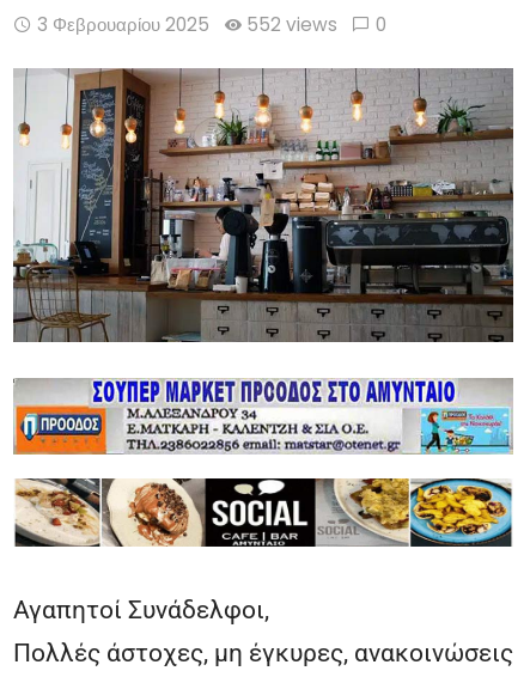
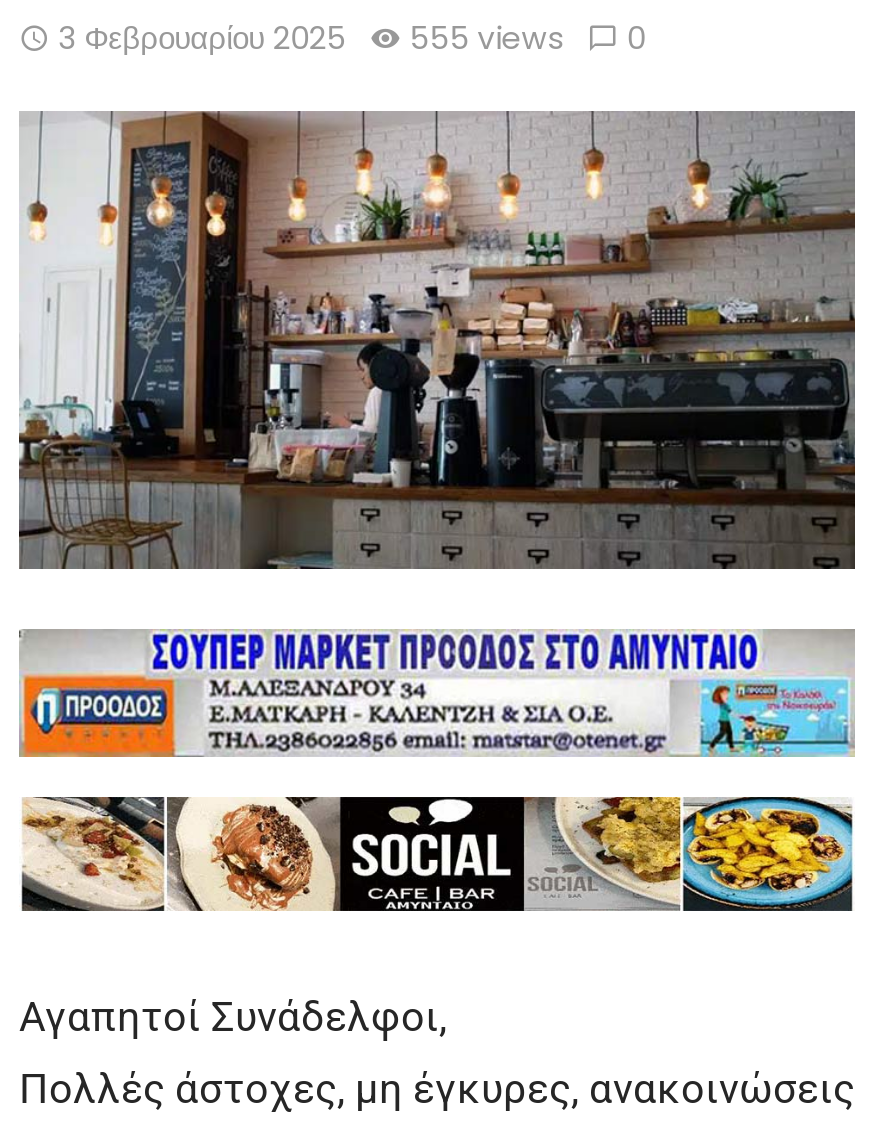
- 3 Φεβρουαρίου 2025 552 views 0
+ 3 Φεβρουαρίου 2025 555 views 0
